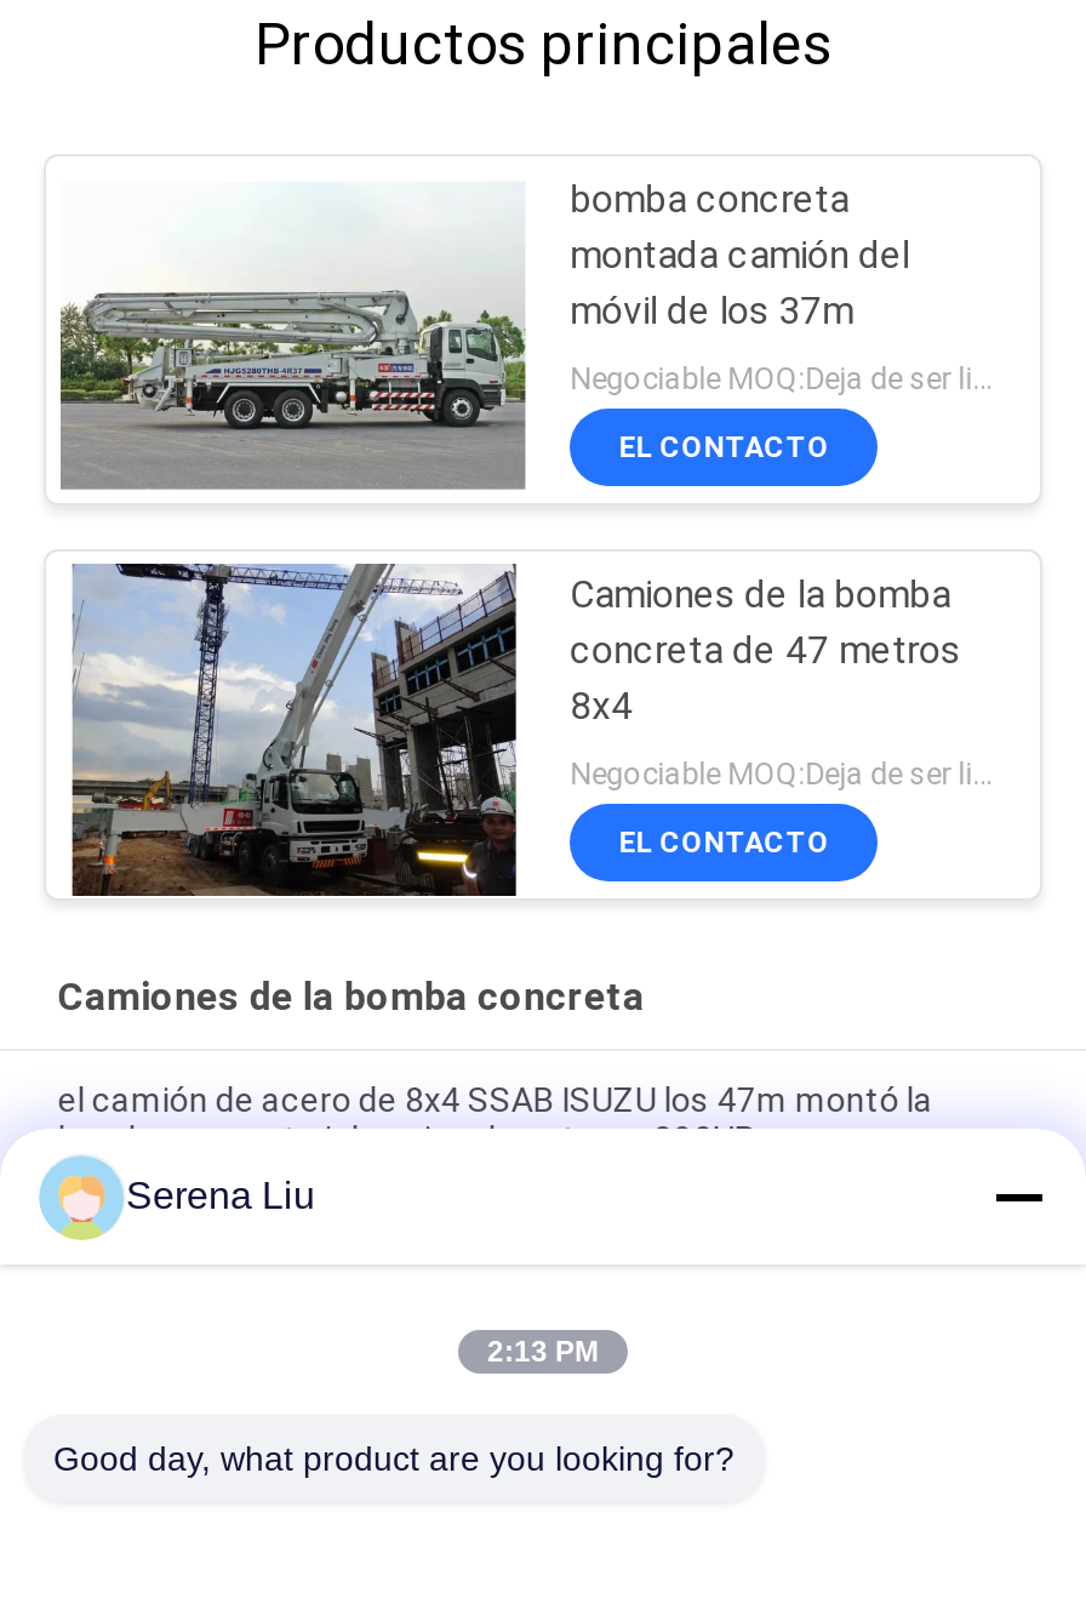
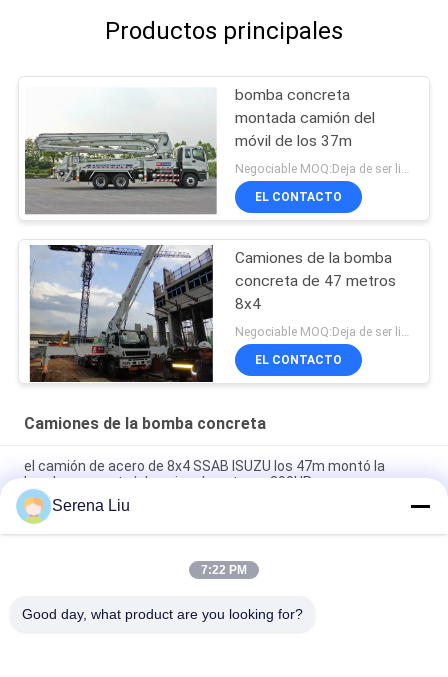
- 2:13 PM
+ 7:22 PM
